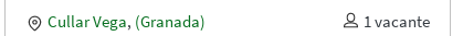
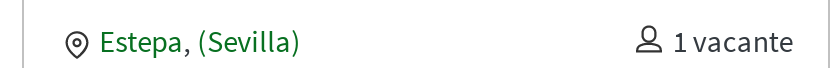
- Cullar Vega, (Granada)
+ Estepa, (Sevilla)
